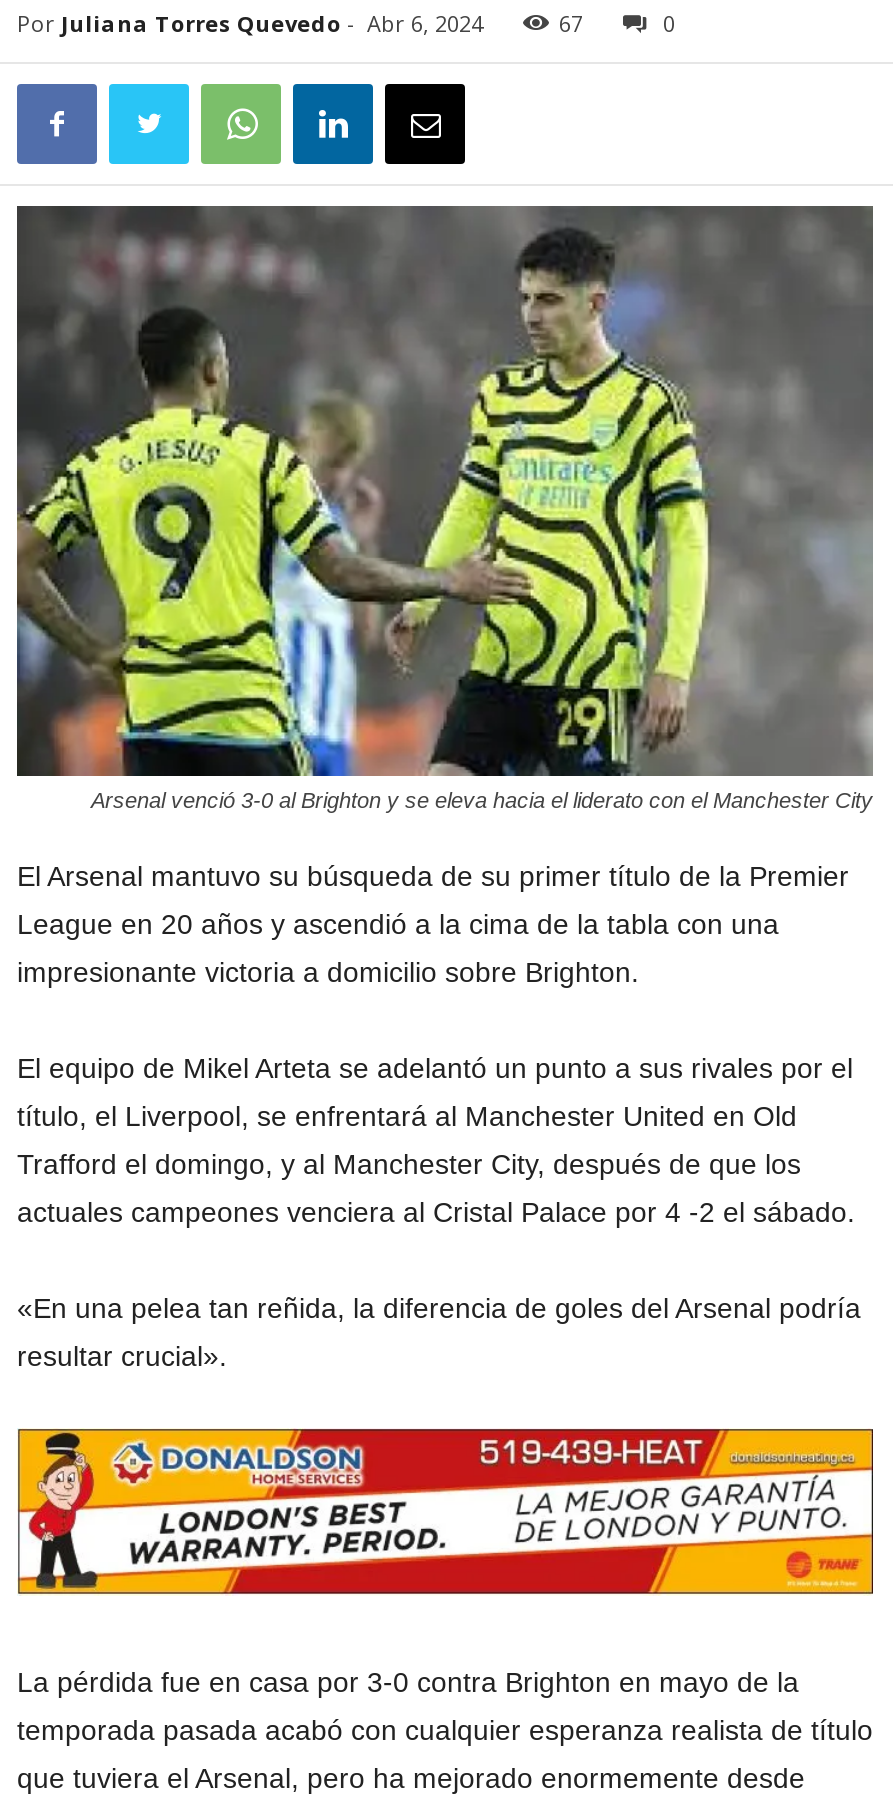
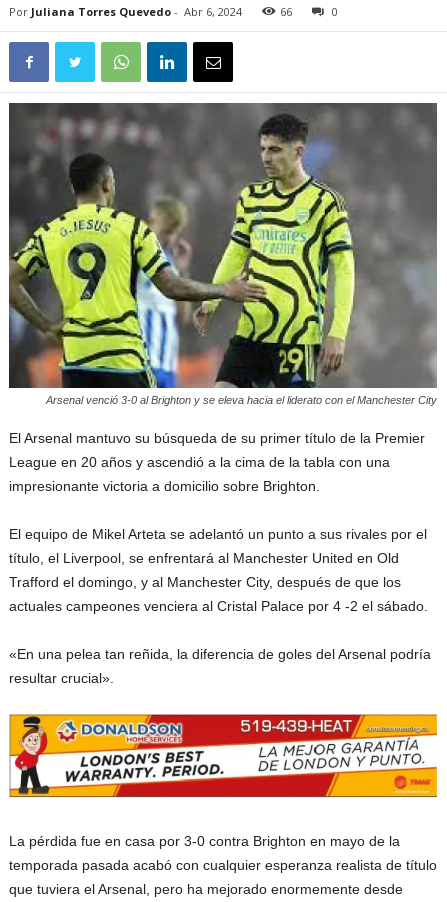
- 67
+ 66
